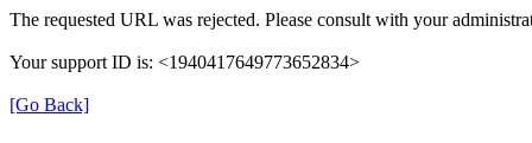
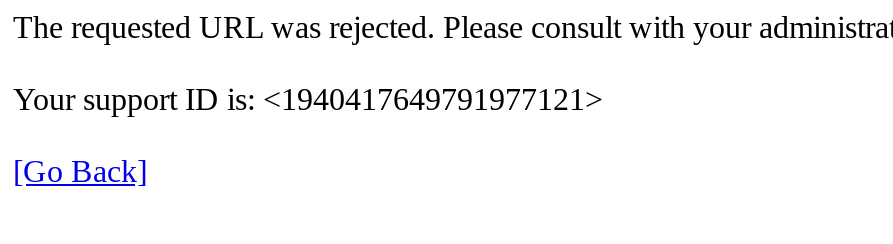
- Your support ID is: <1940417649773652834>
+ Your support ID is: <1940417649791977121>
